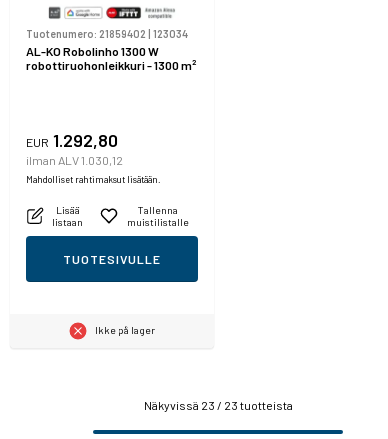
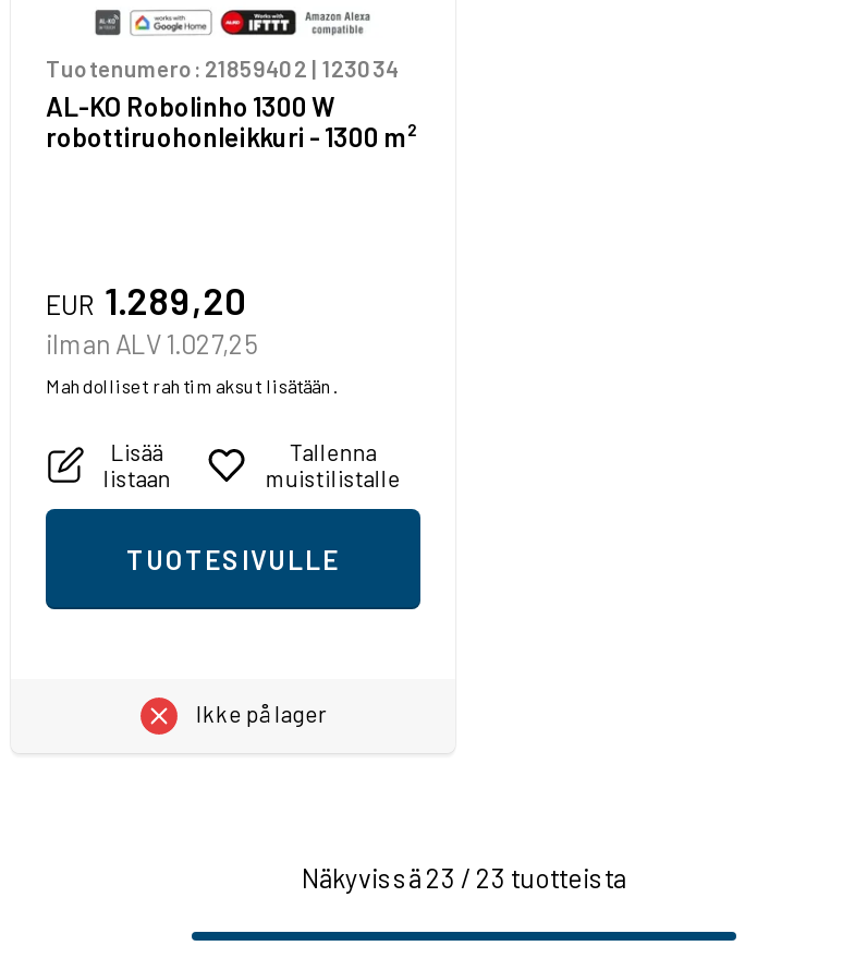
- EUR 1.292,80
+ EUR 1.289,20

- ilman ALV 1.030,12
+ ilman ALV 1.027,25
